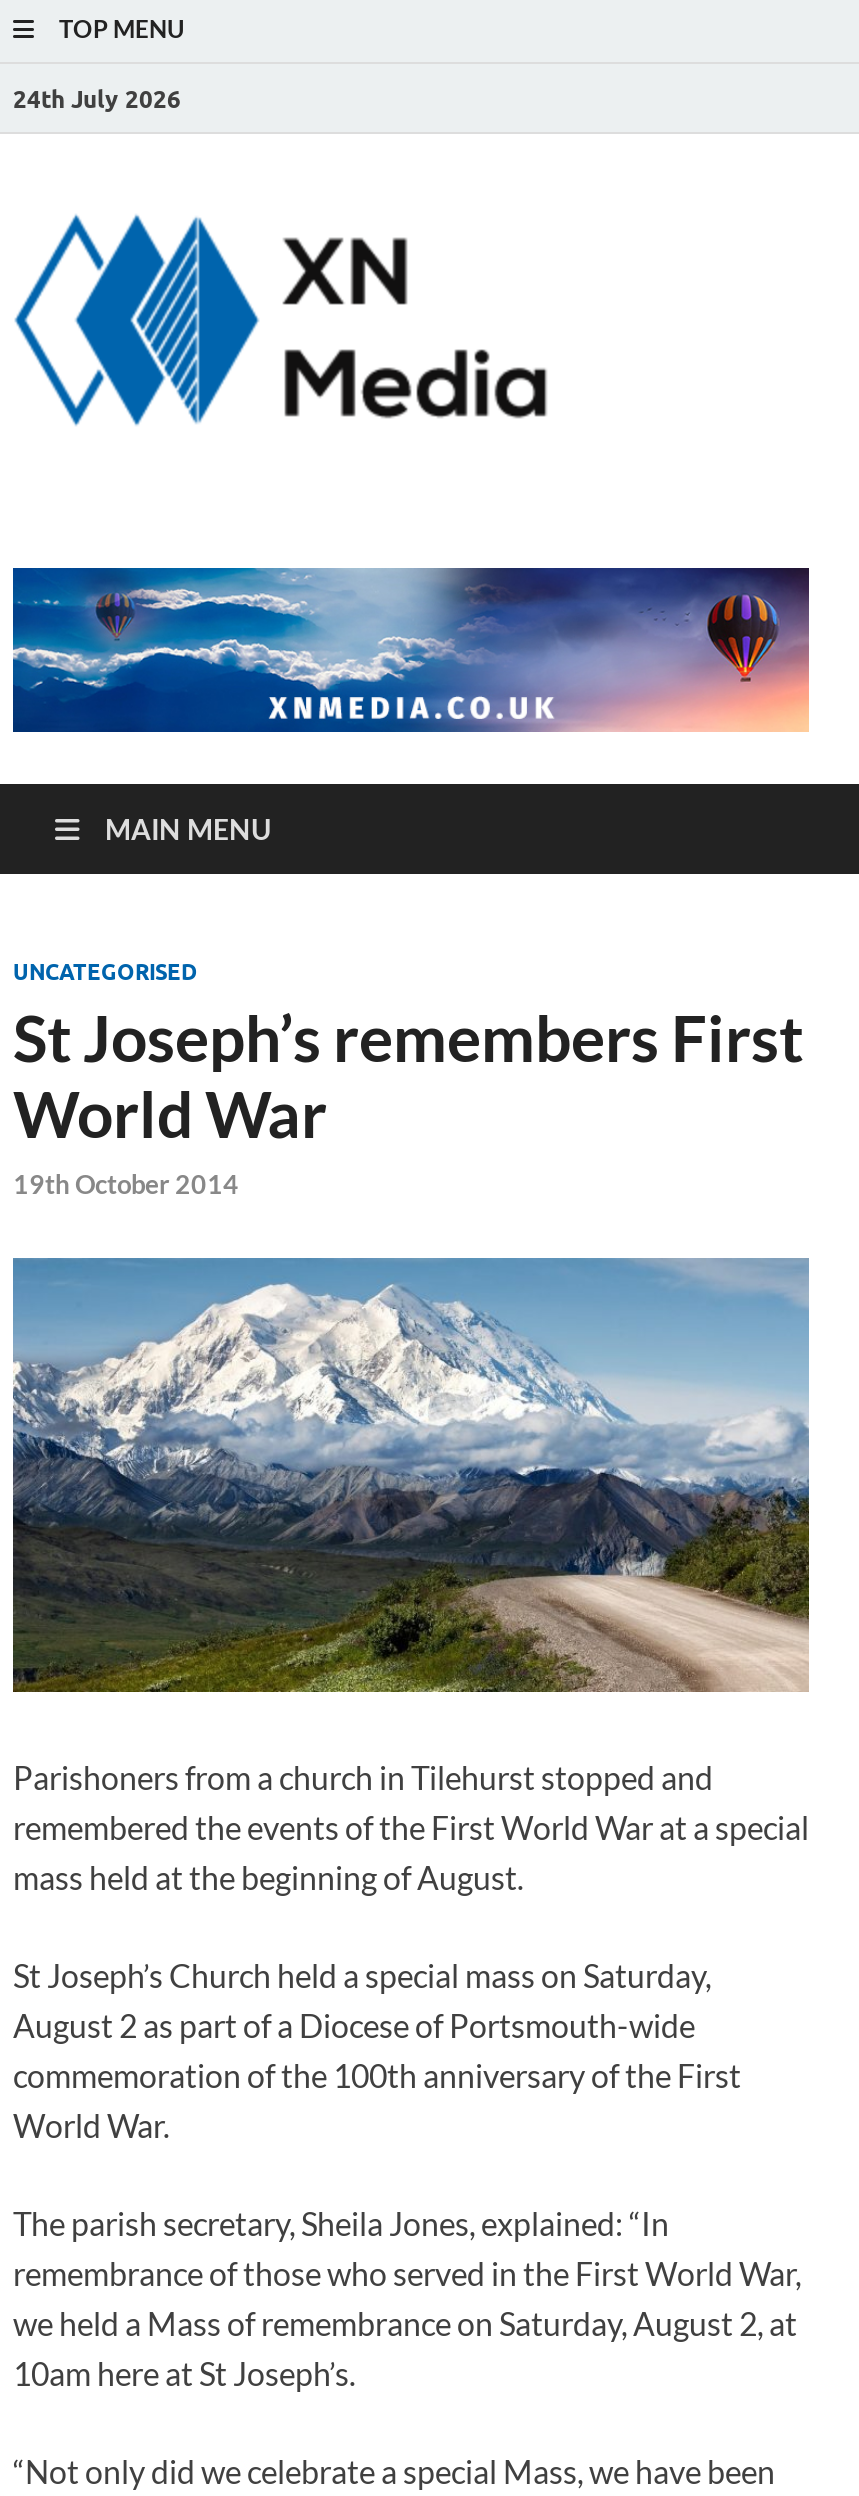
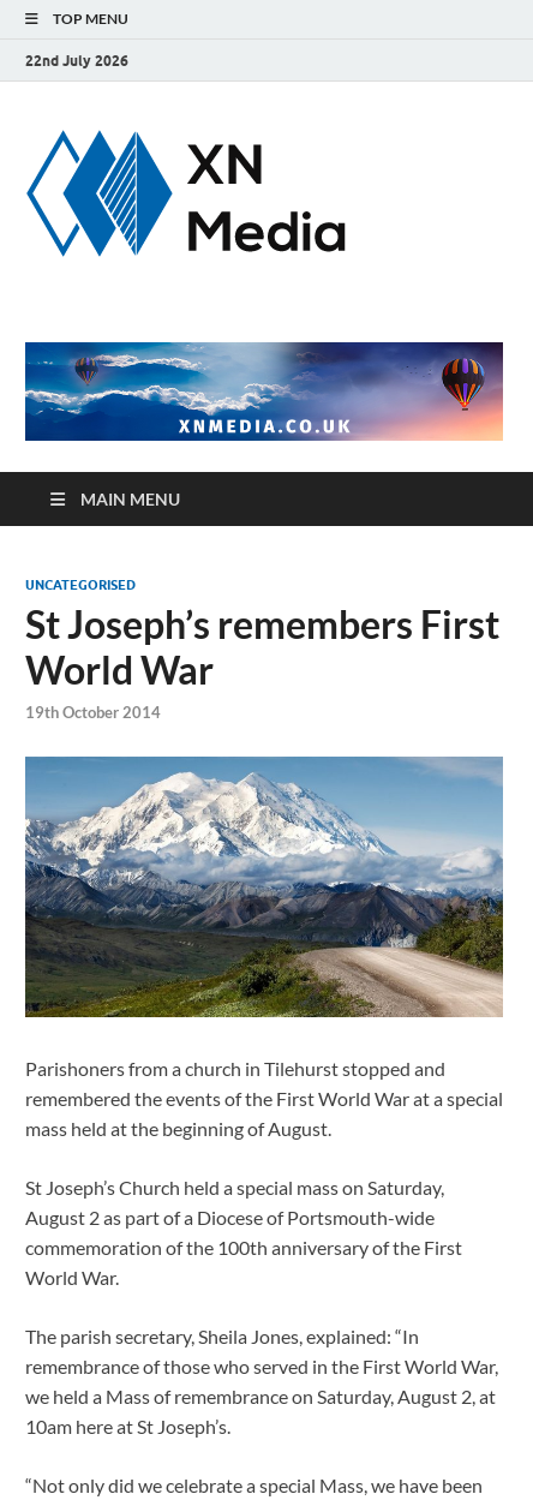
- 24th July 2026
+ 22nd July 2026
